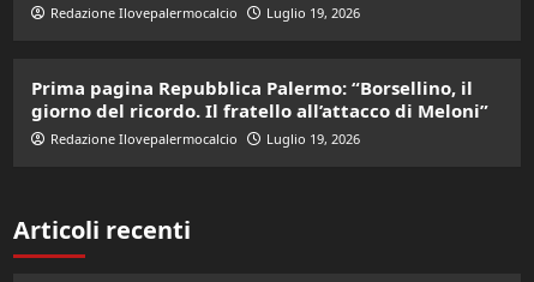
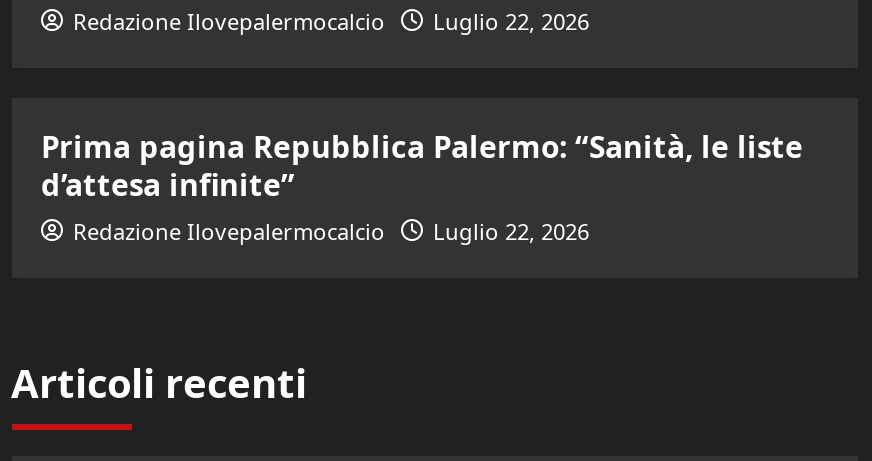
- Redazione Ilovepalermocalcio Luglio 19, 2026
+ Redazione Ilovepalermocalcio Luglio 22, 2026

- Prima pagina Repubblica Palermo: “Borsellino, il
- giorno del ricordo. Il fratello all’attacco di Meloni”
+ Prima pagina Repubblica Palermo: “Sanità, le liste
+ d’attesa infinite”

- Redazione Ilovepalermocalcio Luglio 19, 2026
+ Redazione Ilovepalermocalcio Luglio 22, 2026
